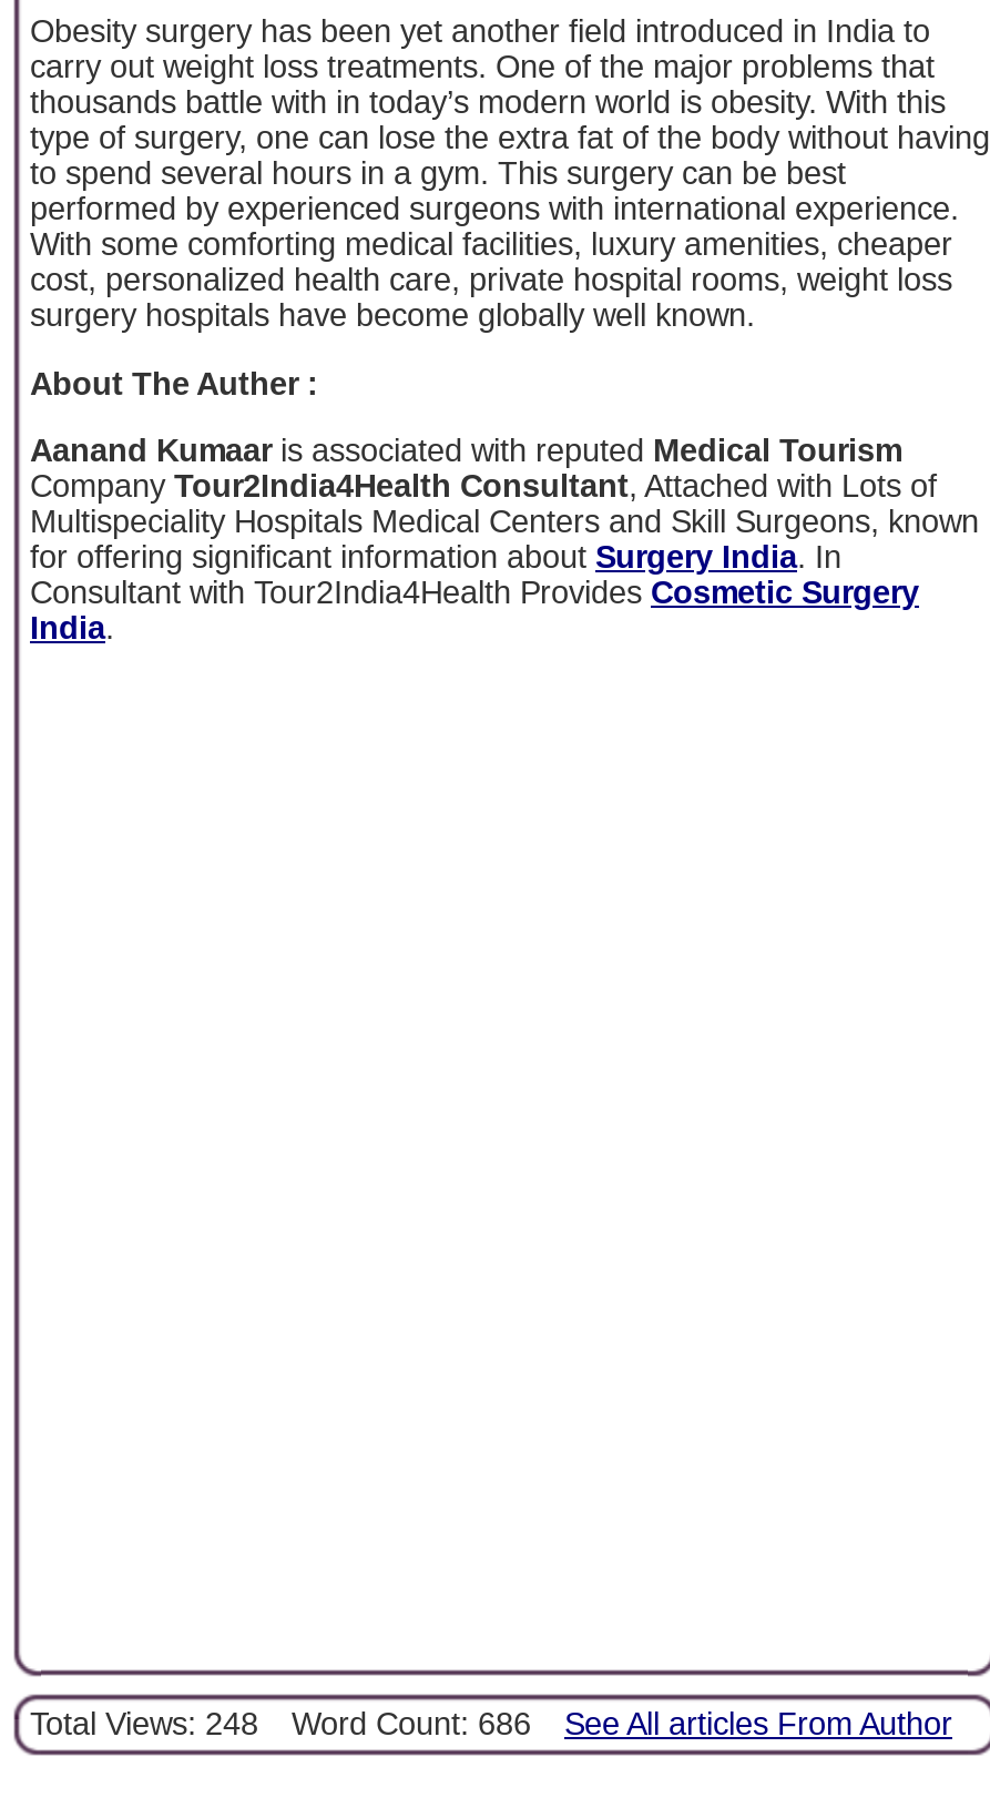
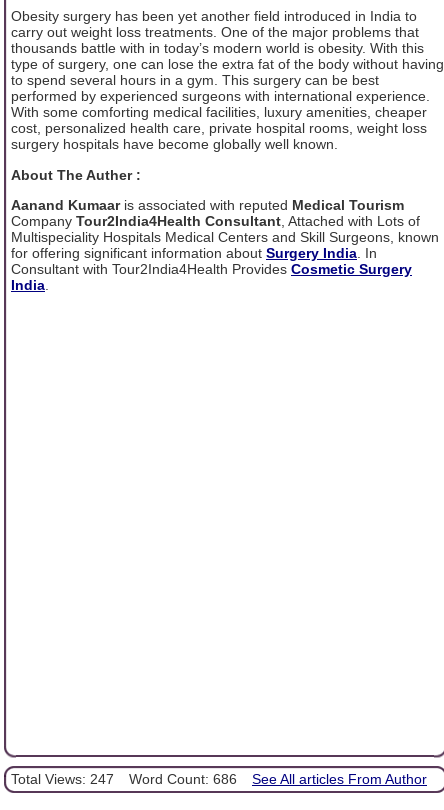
- Total Views: 248 Word Count: 686 See All articles From Author
+ Total Views: 247 Word Count: 686 See All articles From Author
